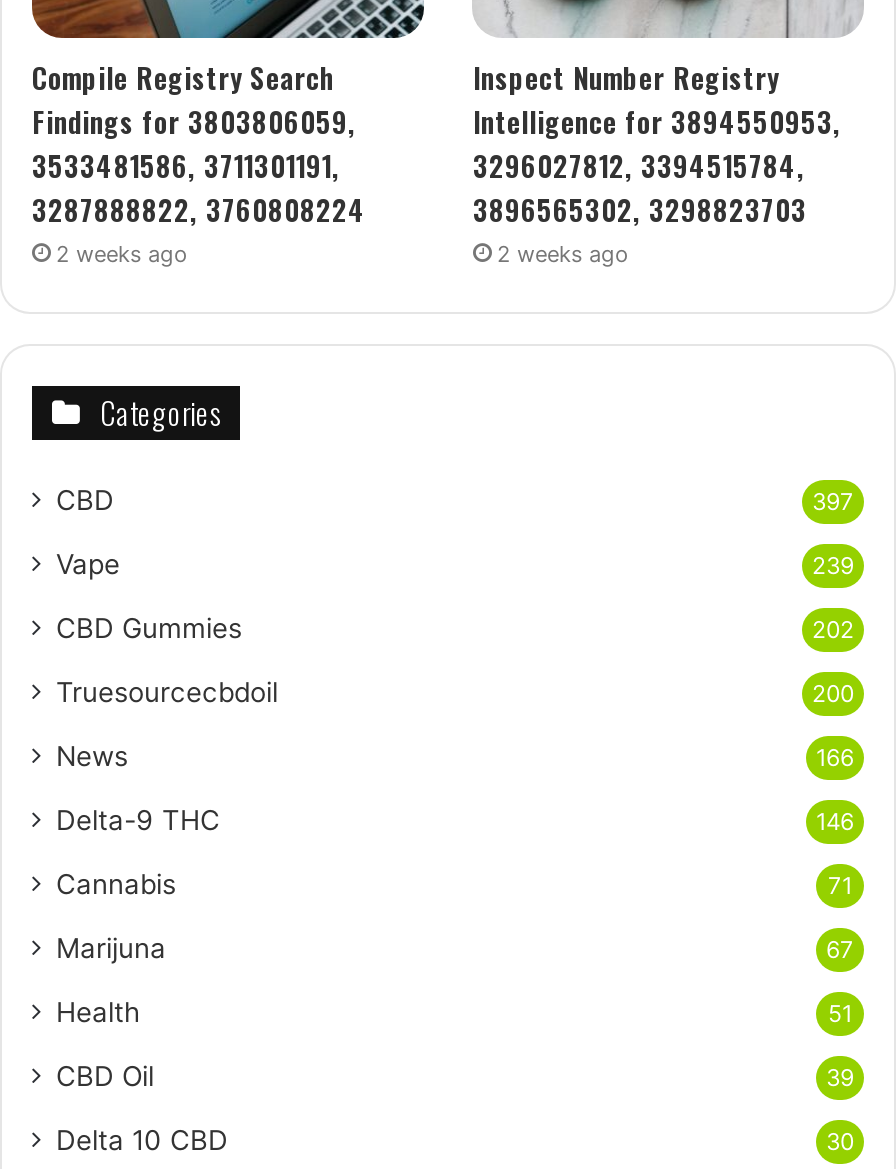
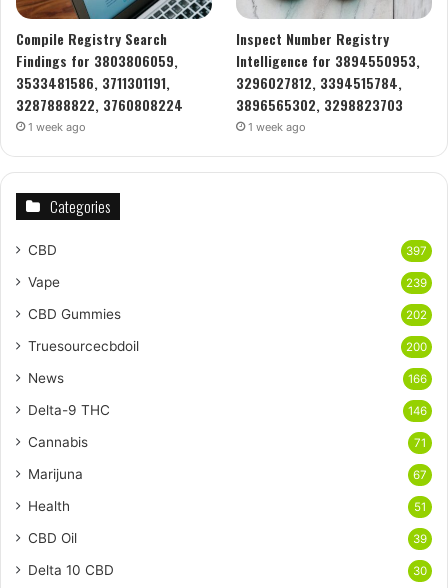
- 2 weeks ago
+ 1 week ago

- 2 weeks ago
+ 1 week ago
